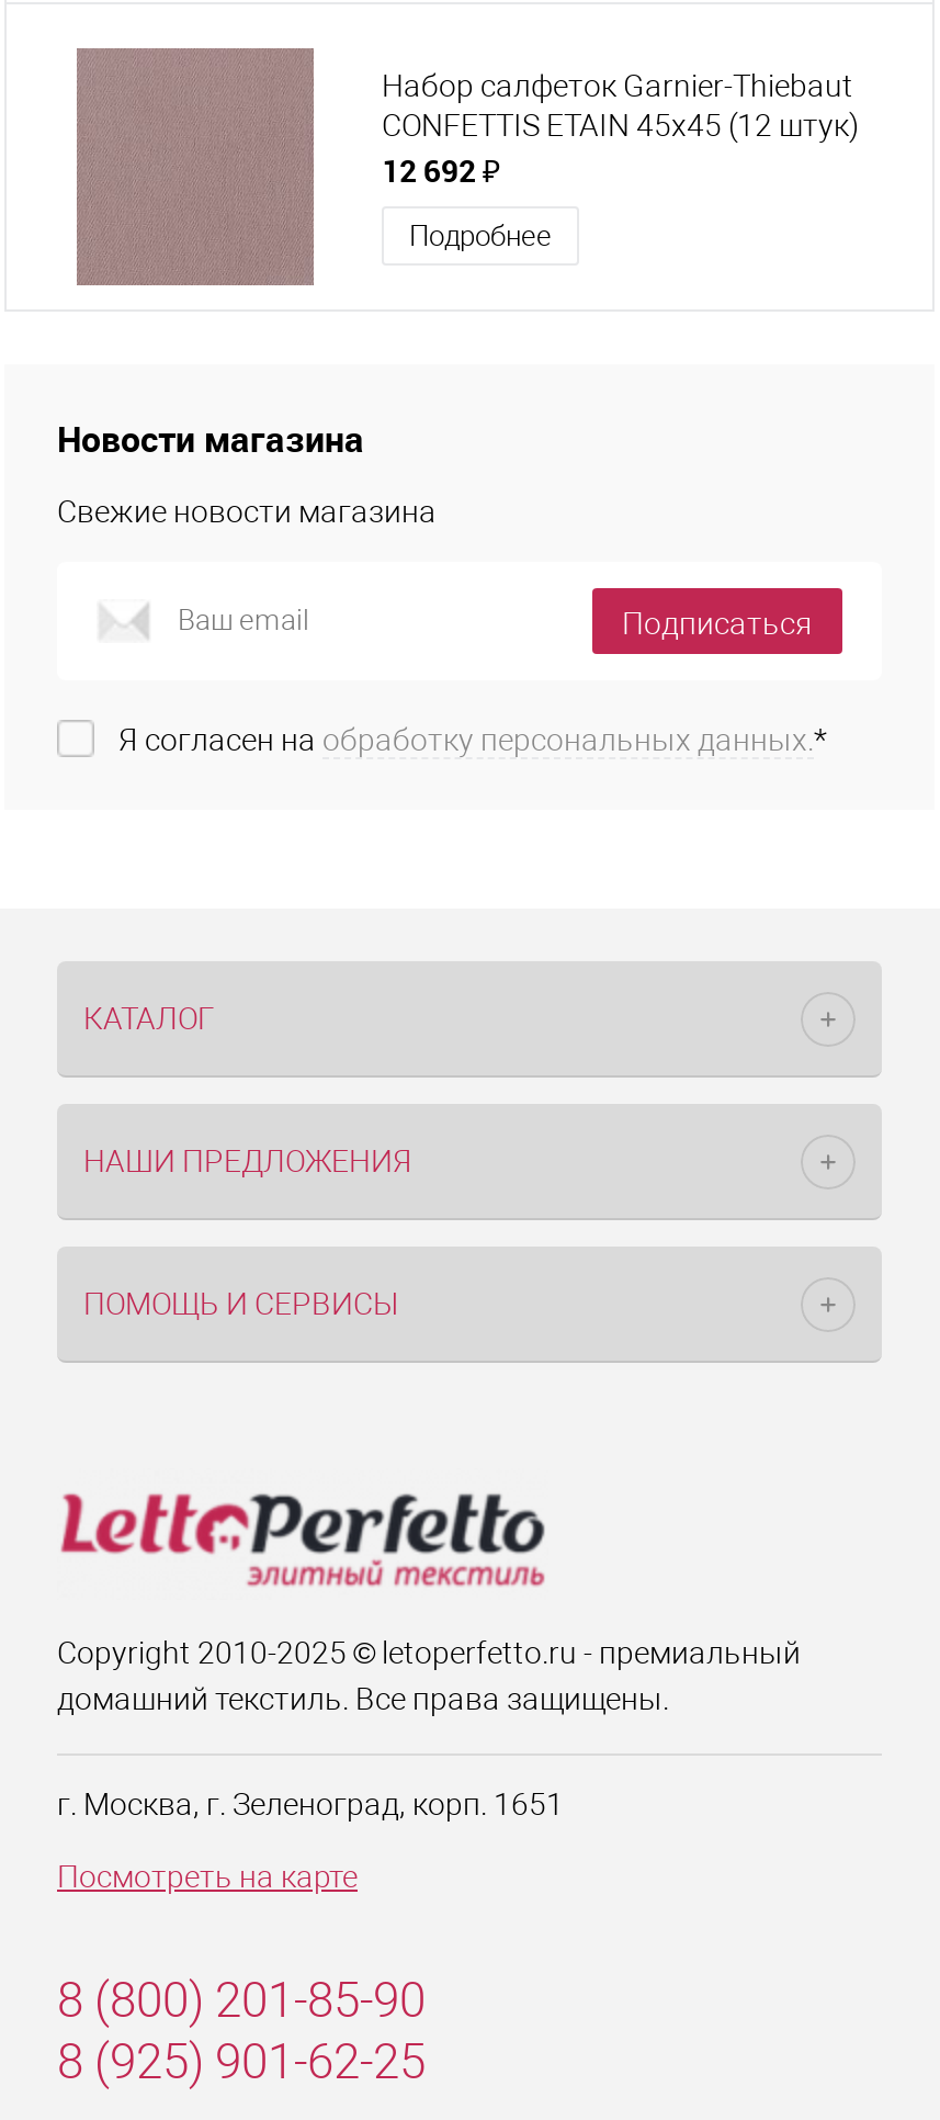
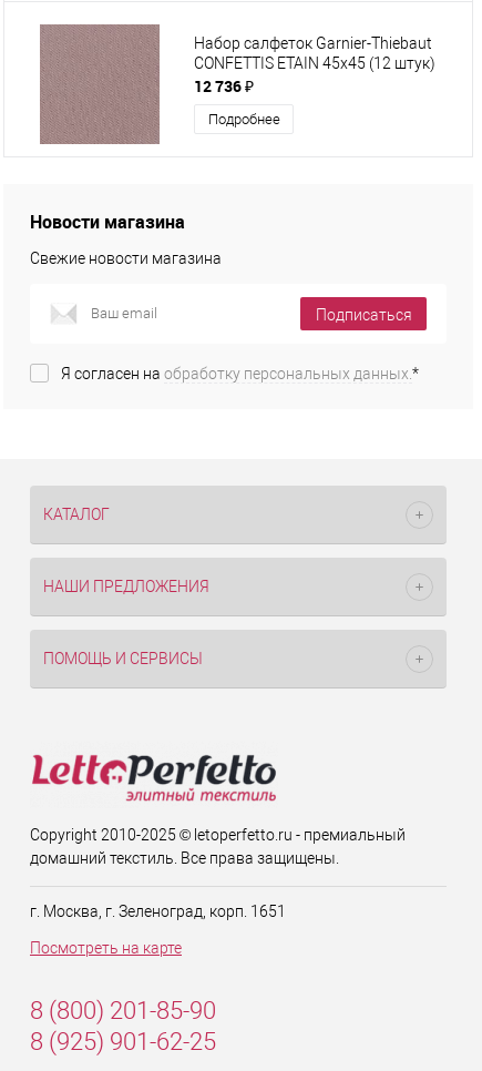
- 12 692 ₽
+ 12 736 ₽
